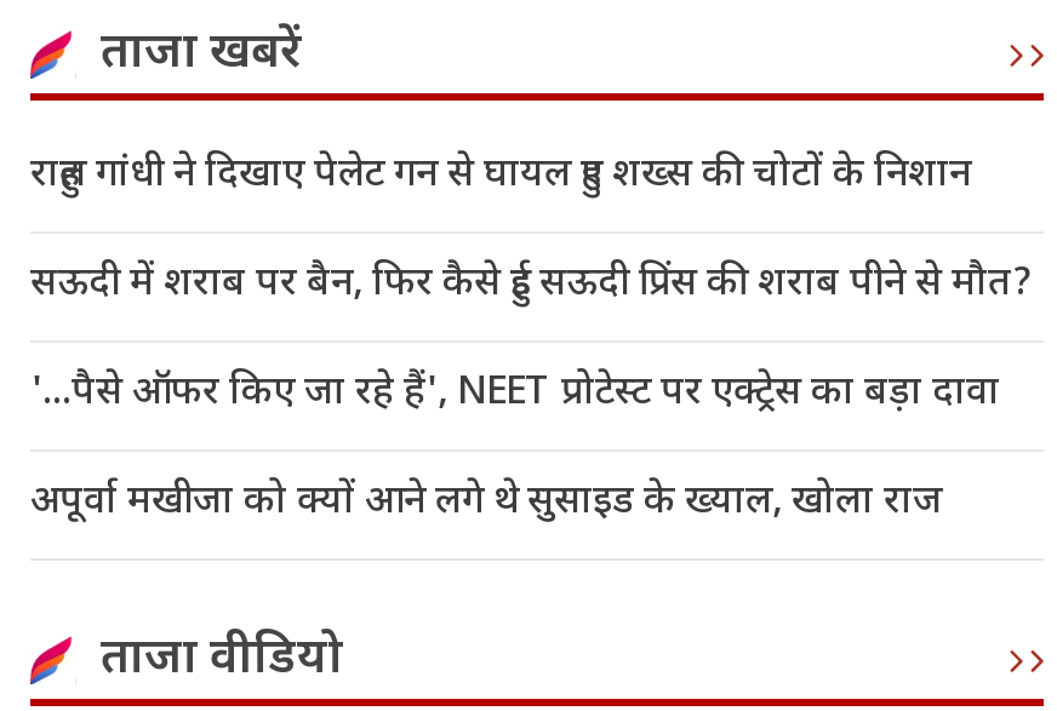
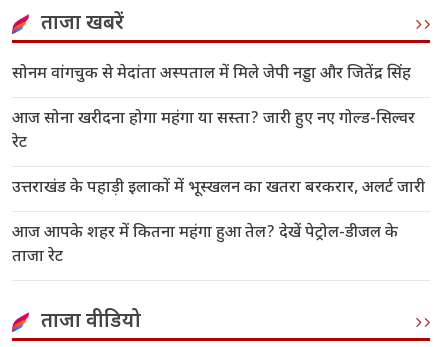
- राहुल गांधी ने दिखाए पेलेट गन से घायल हुए शख्स की चोटों के निशान
+ सोनम वांगचुक से मेदांता अस्पताल में मिले जेपी नड्डा और जितेंद्र सिंह

- सऊदी में शराब पर बैन, फिर कैसे हुई सऊदी प्रिंस की शराब पीने से मौत?
+ आज सोना खरीदना होगा महंगा या सस्ता? जारी हुए नए गोल्ड-सिल्वर
+ रेट

- '...पैसे ऑफर किए जा रहे हैं', NEET प्रोटेस्ट पर एक्ट्रेस का बड़ा दावा
+ उत्तराखंड के पहाड़ी इलाकों में भूस्खलन का खतरा बरकरार, अलर्ट जारी

- अपूर्वा मखीजा को क्यों आने लगे थे सुसाइड के ख्याल, खोला राज
+ आज आपके शहर में कितना महंगा हुआ तेल? देखें पेट्रोल-डीजल के
+ ताजा रेट
